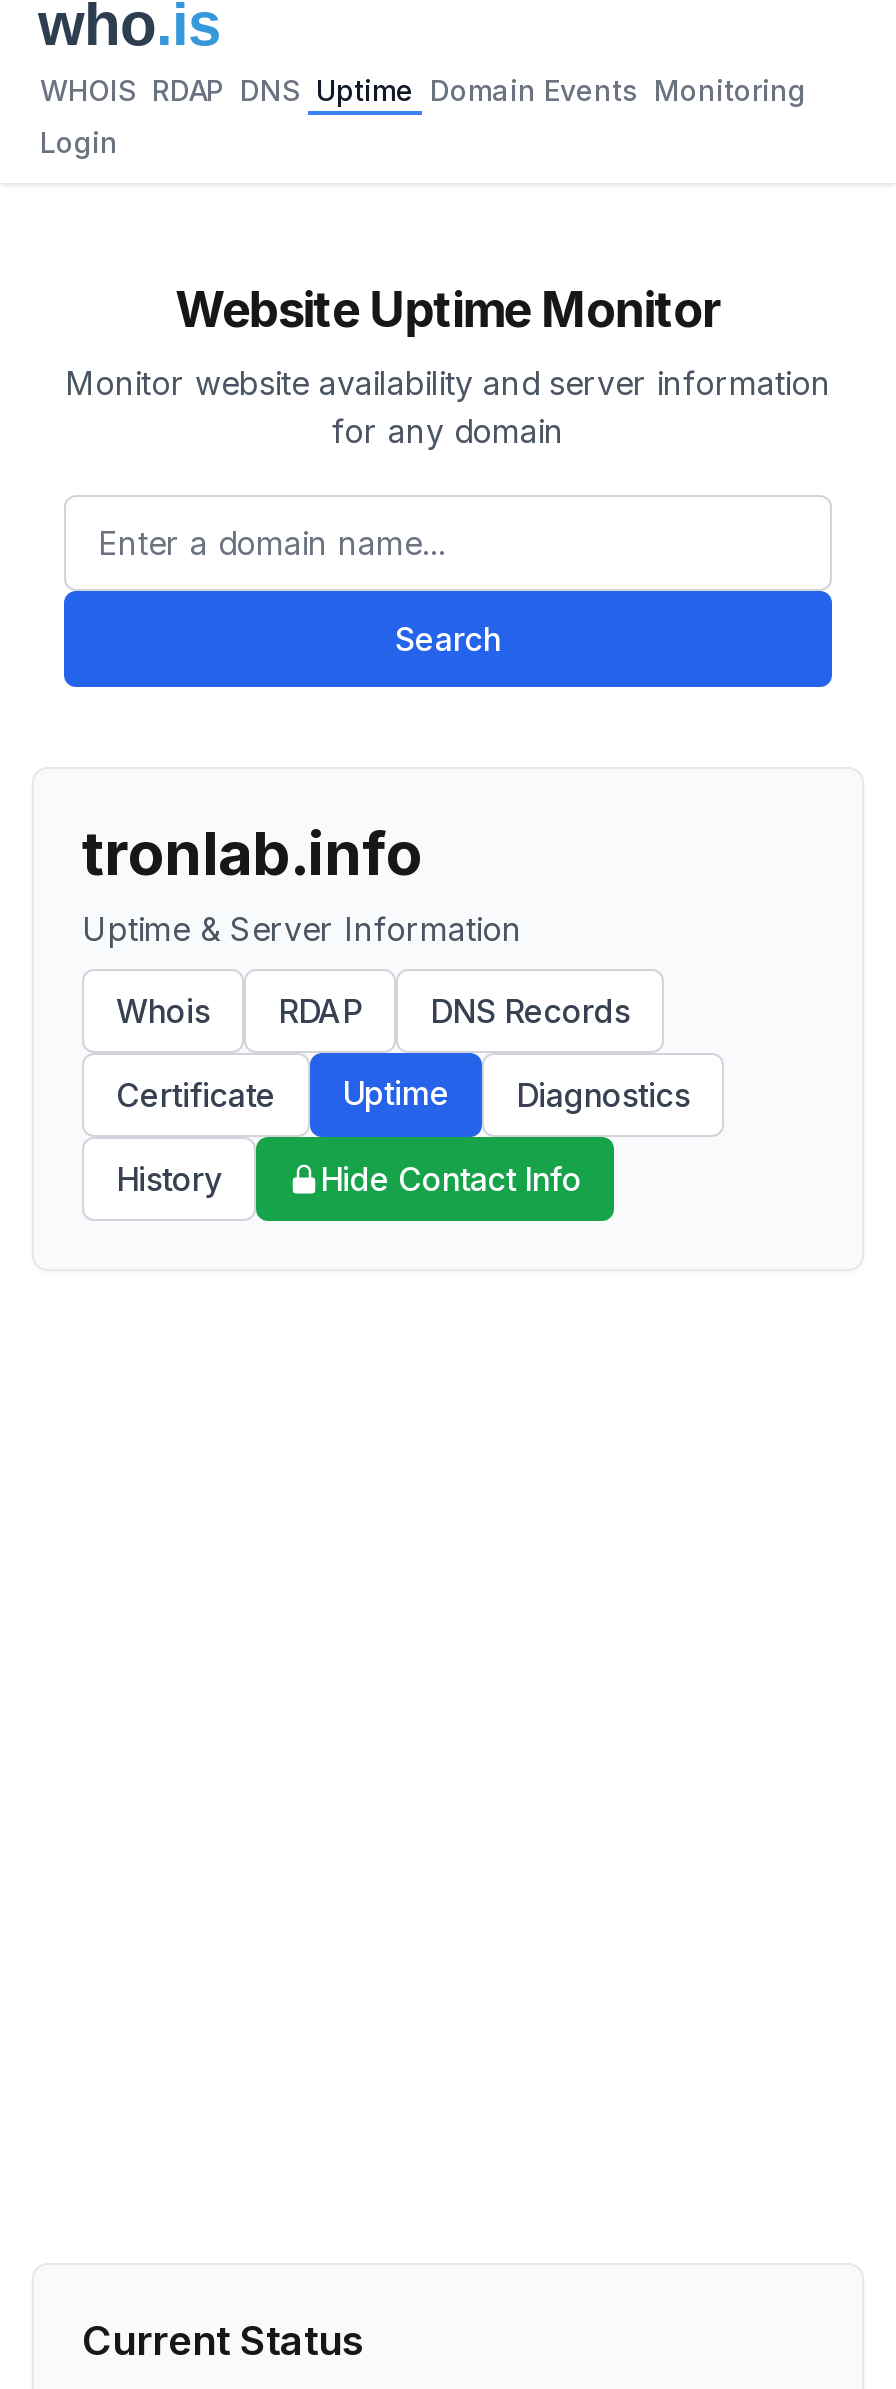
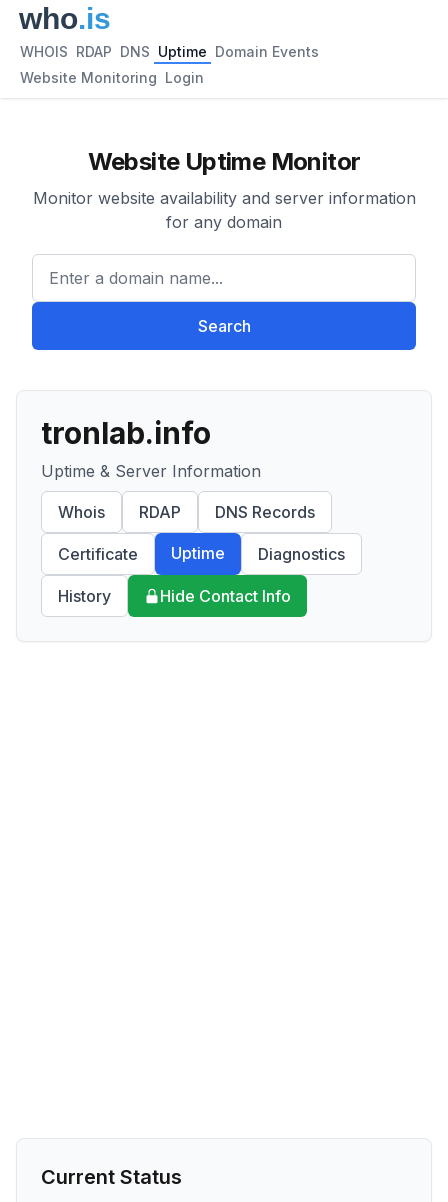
- WHOIS RDAP DNS Uptime Domain Events Monitoring
+ WHOIS RDAP DNS Uptime Domain Events

- Login
+ Website Monitoring Login
